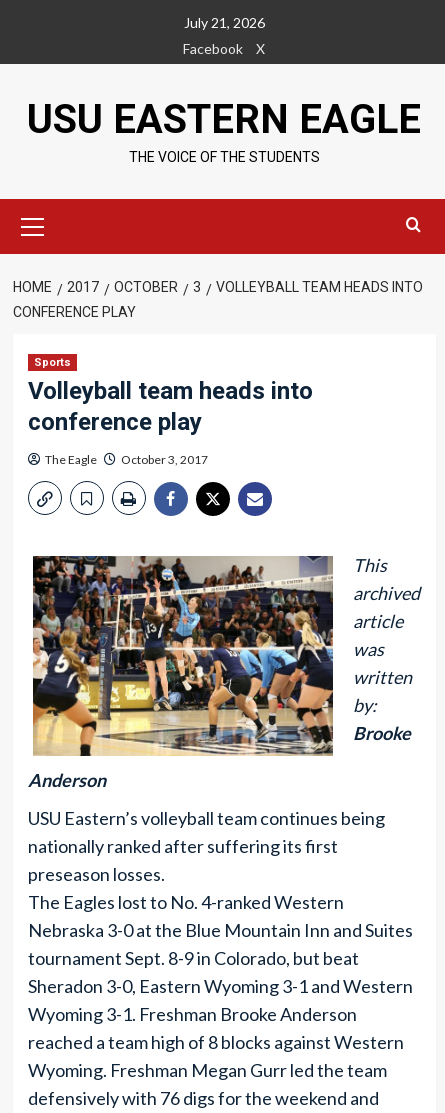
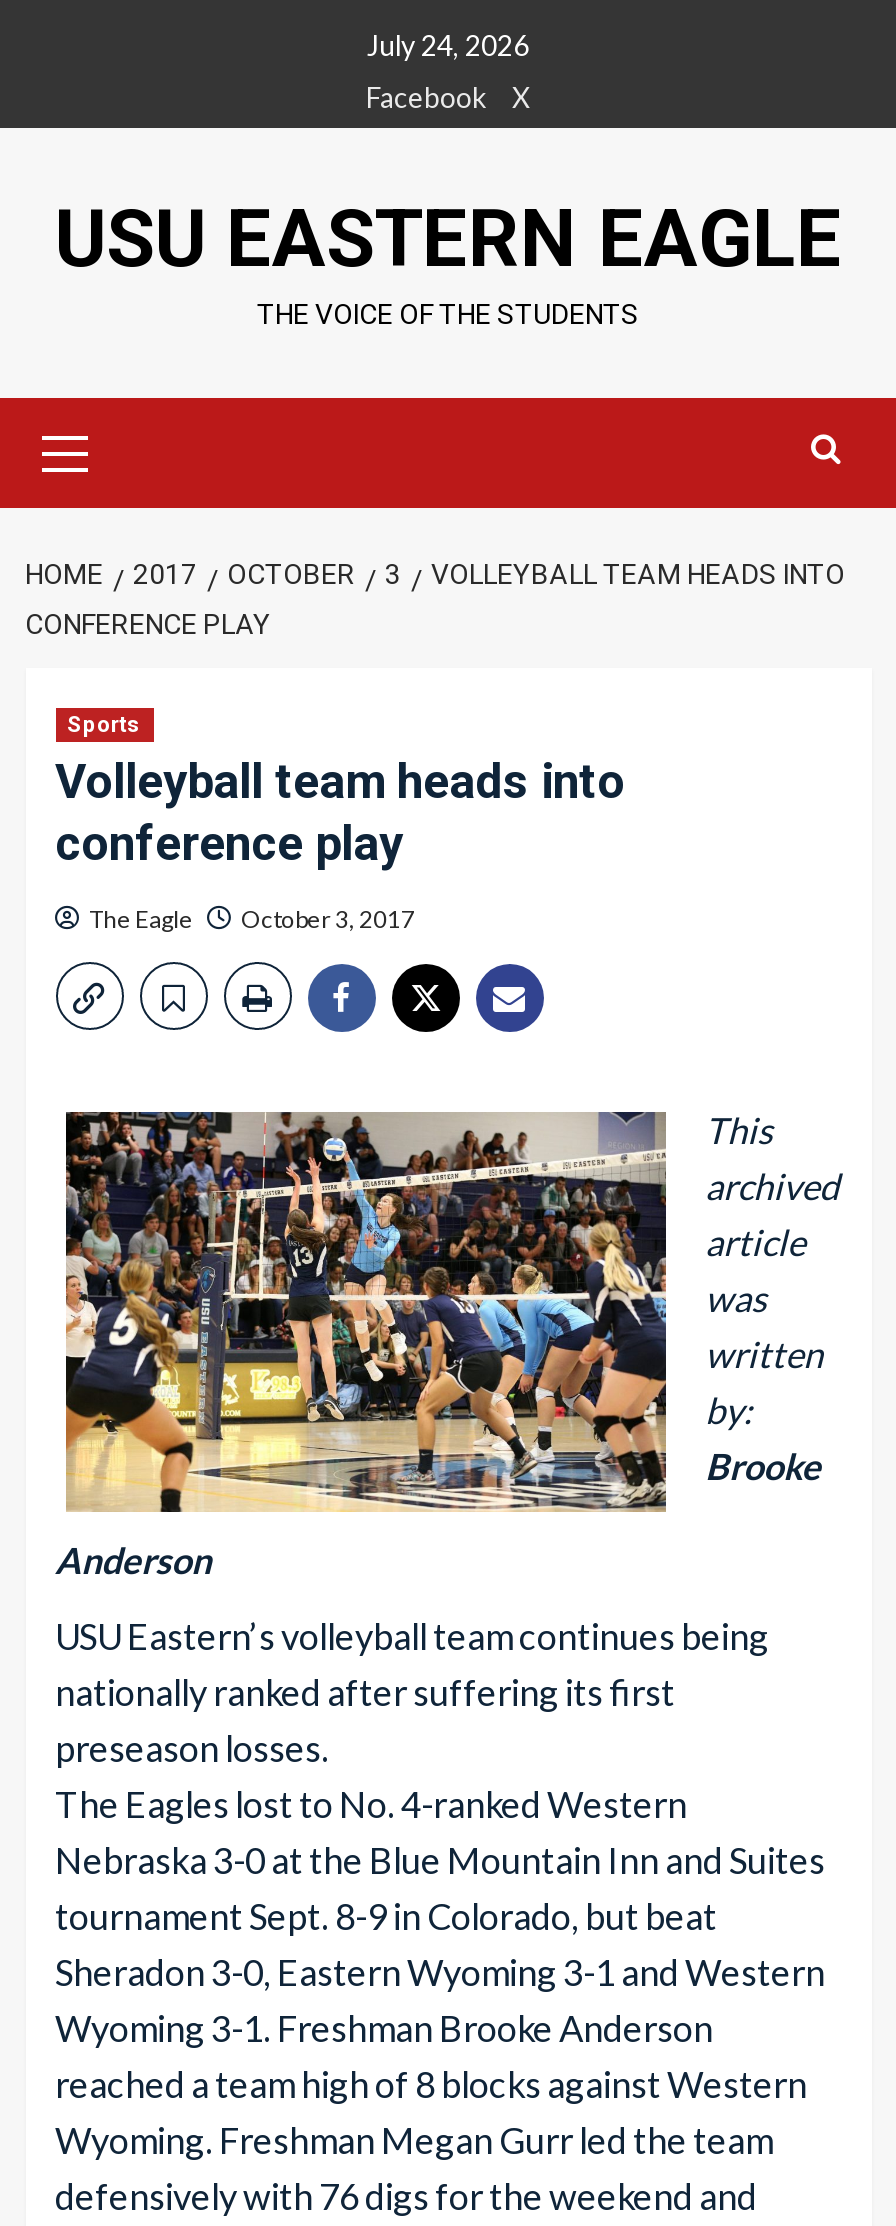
- July 21, 2026
+ July 24, 2026
